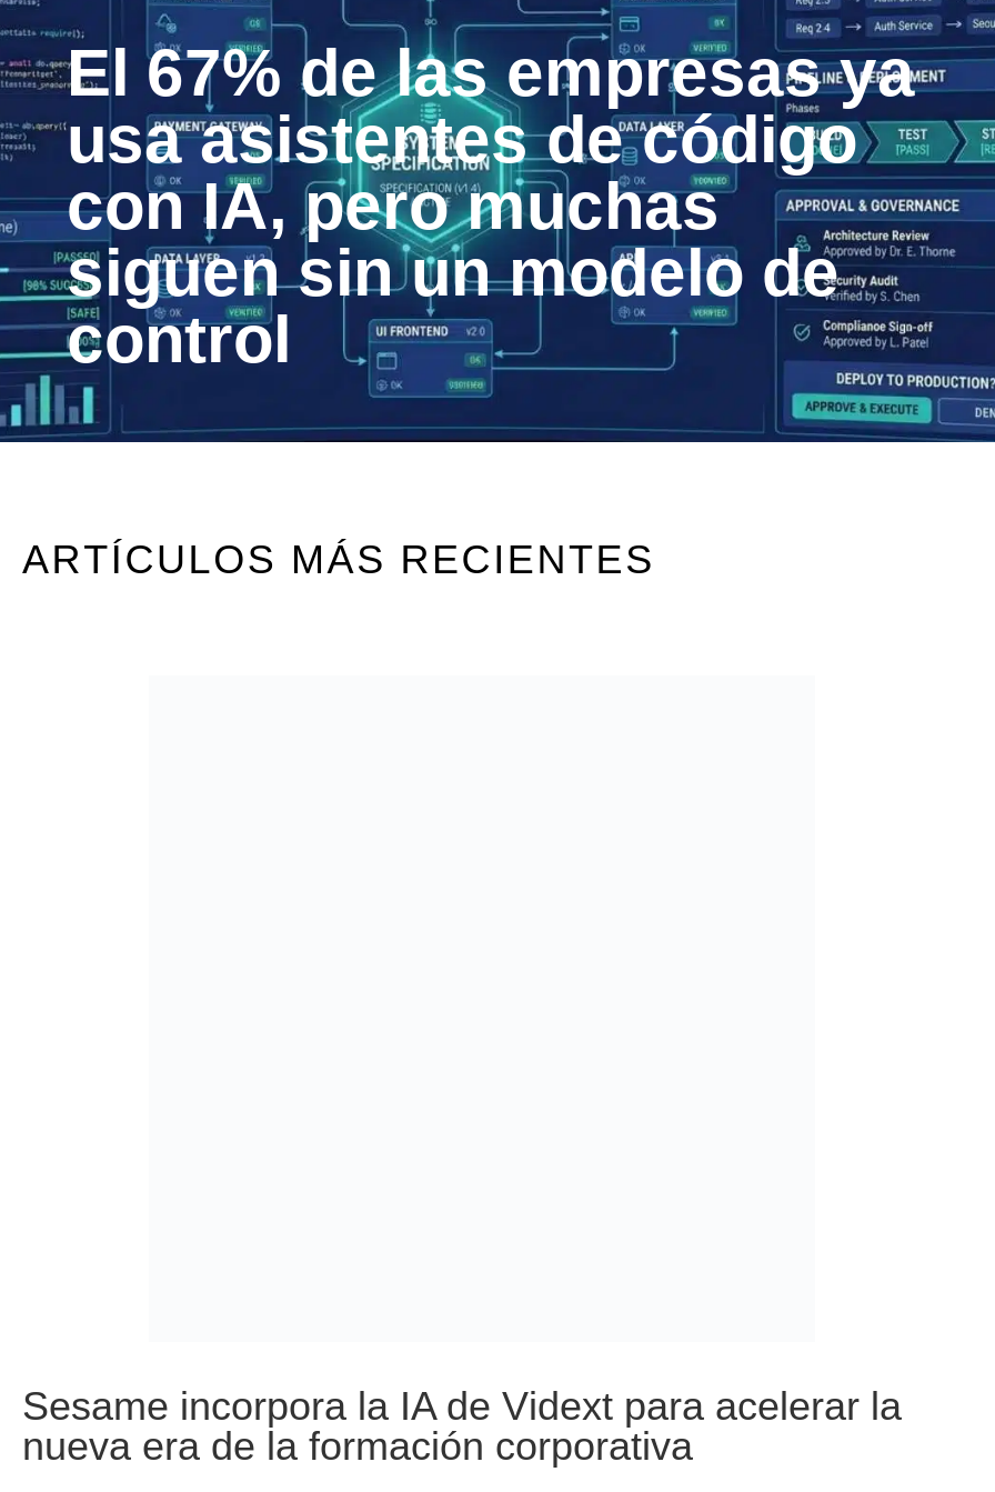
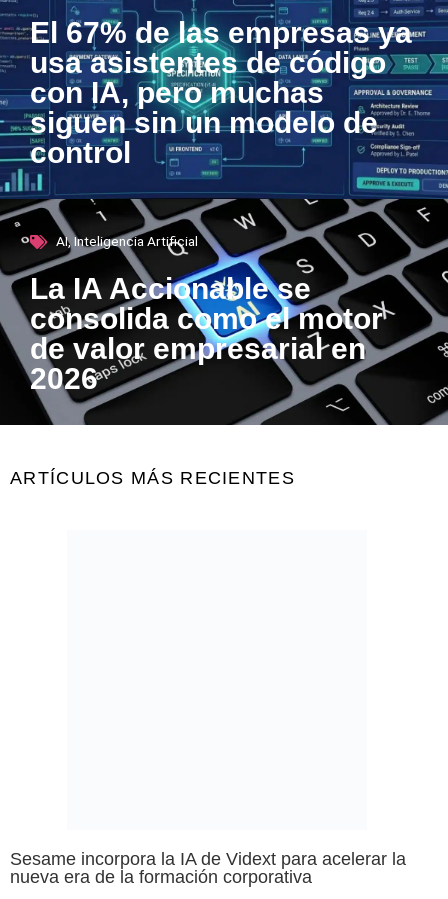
+ [image]
+ AI,Inteligencia Artificial
+ La IA Accionable se
+ consolida como el motor
+ de valor empresarial en
+ 2026
